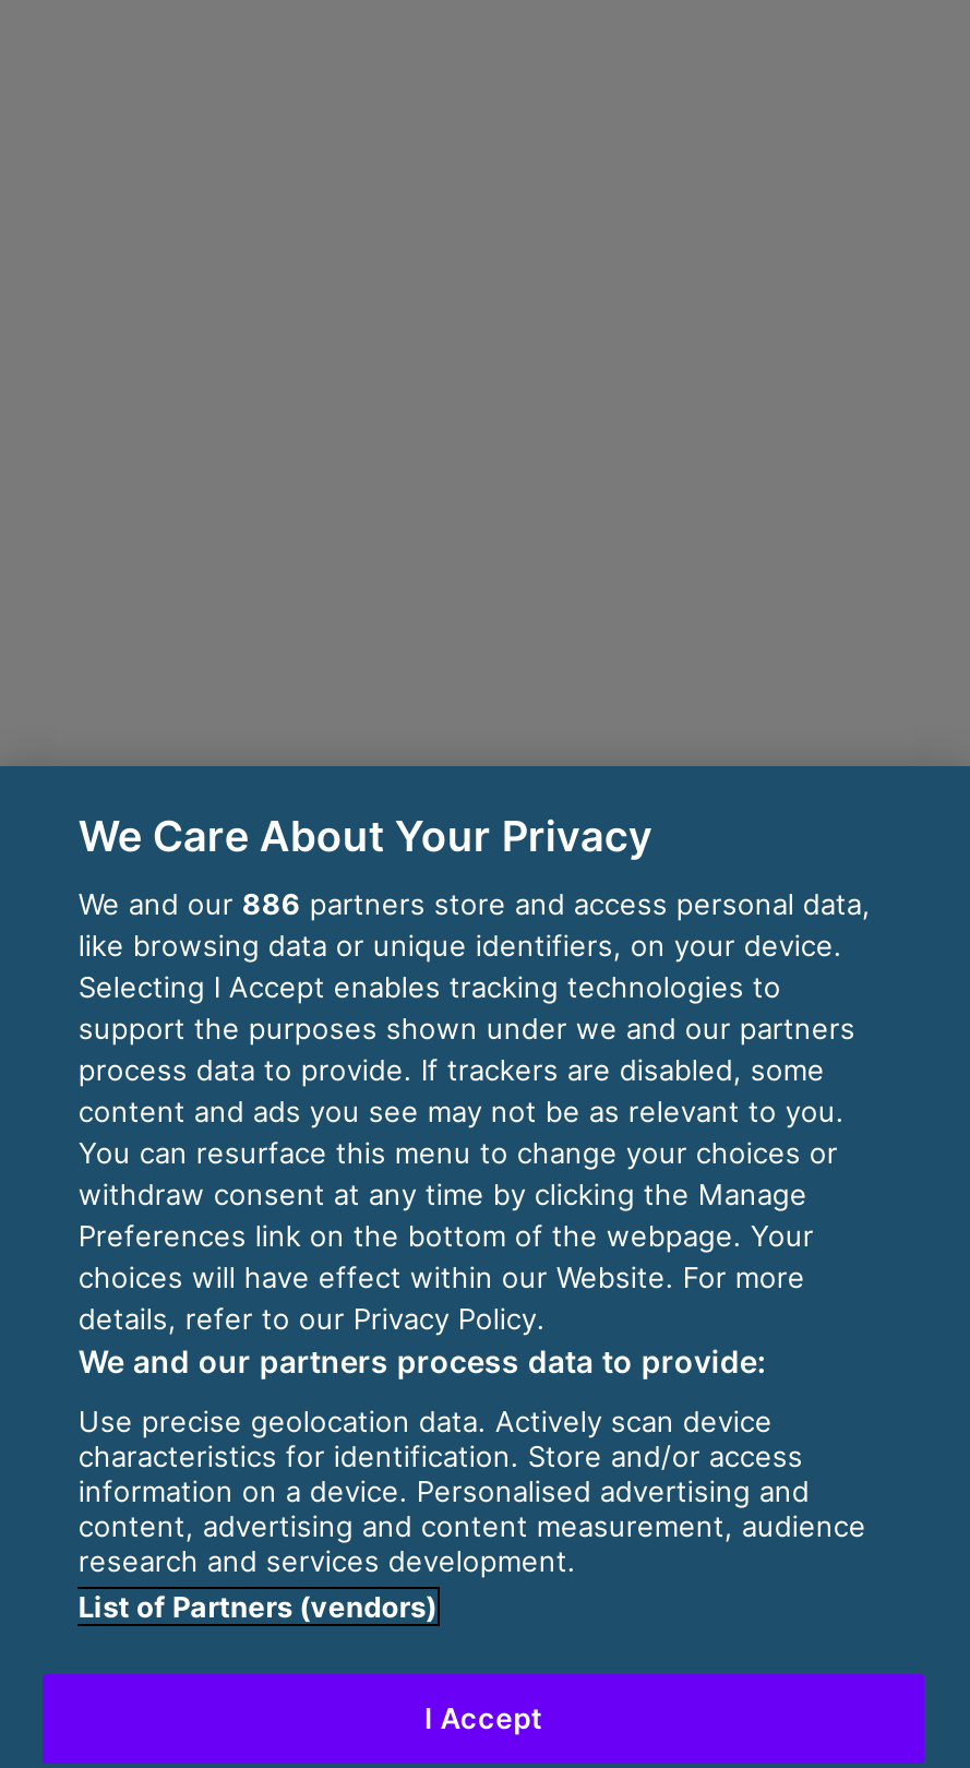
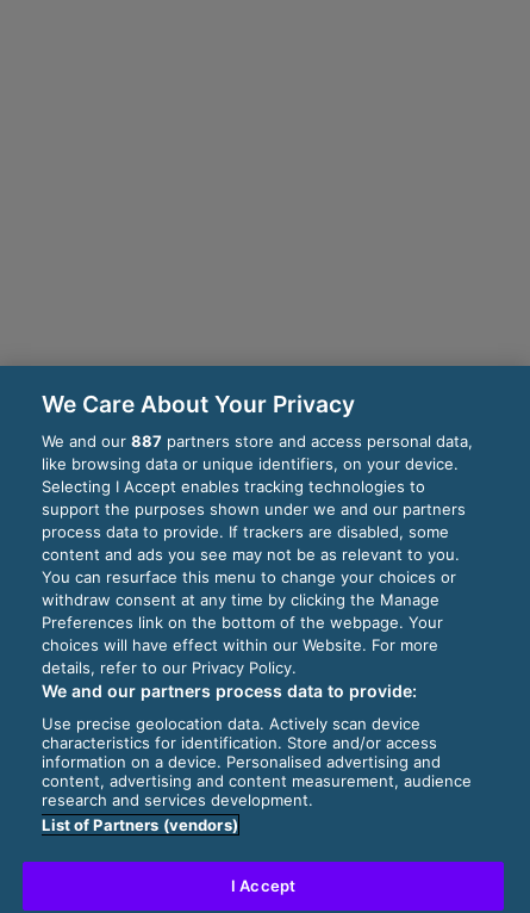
- We and our 886 partners store and access personal data,
+ We and our 887 partners store and access personal data,
